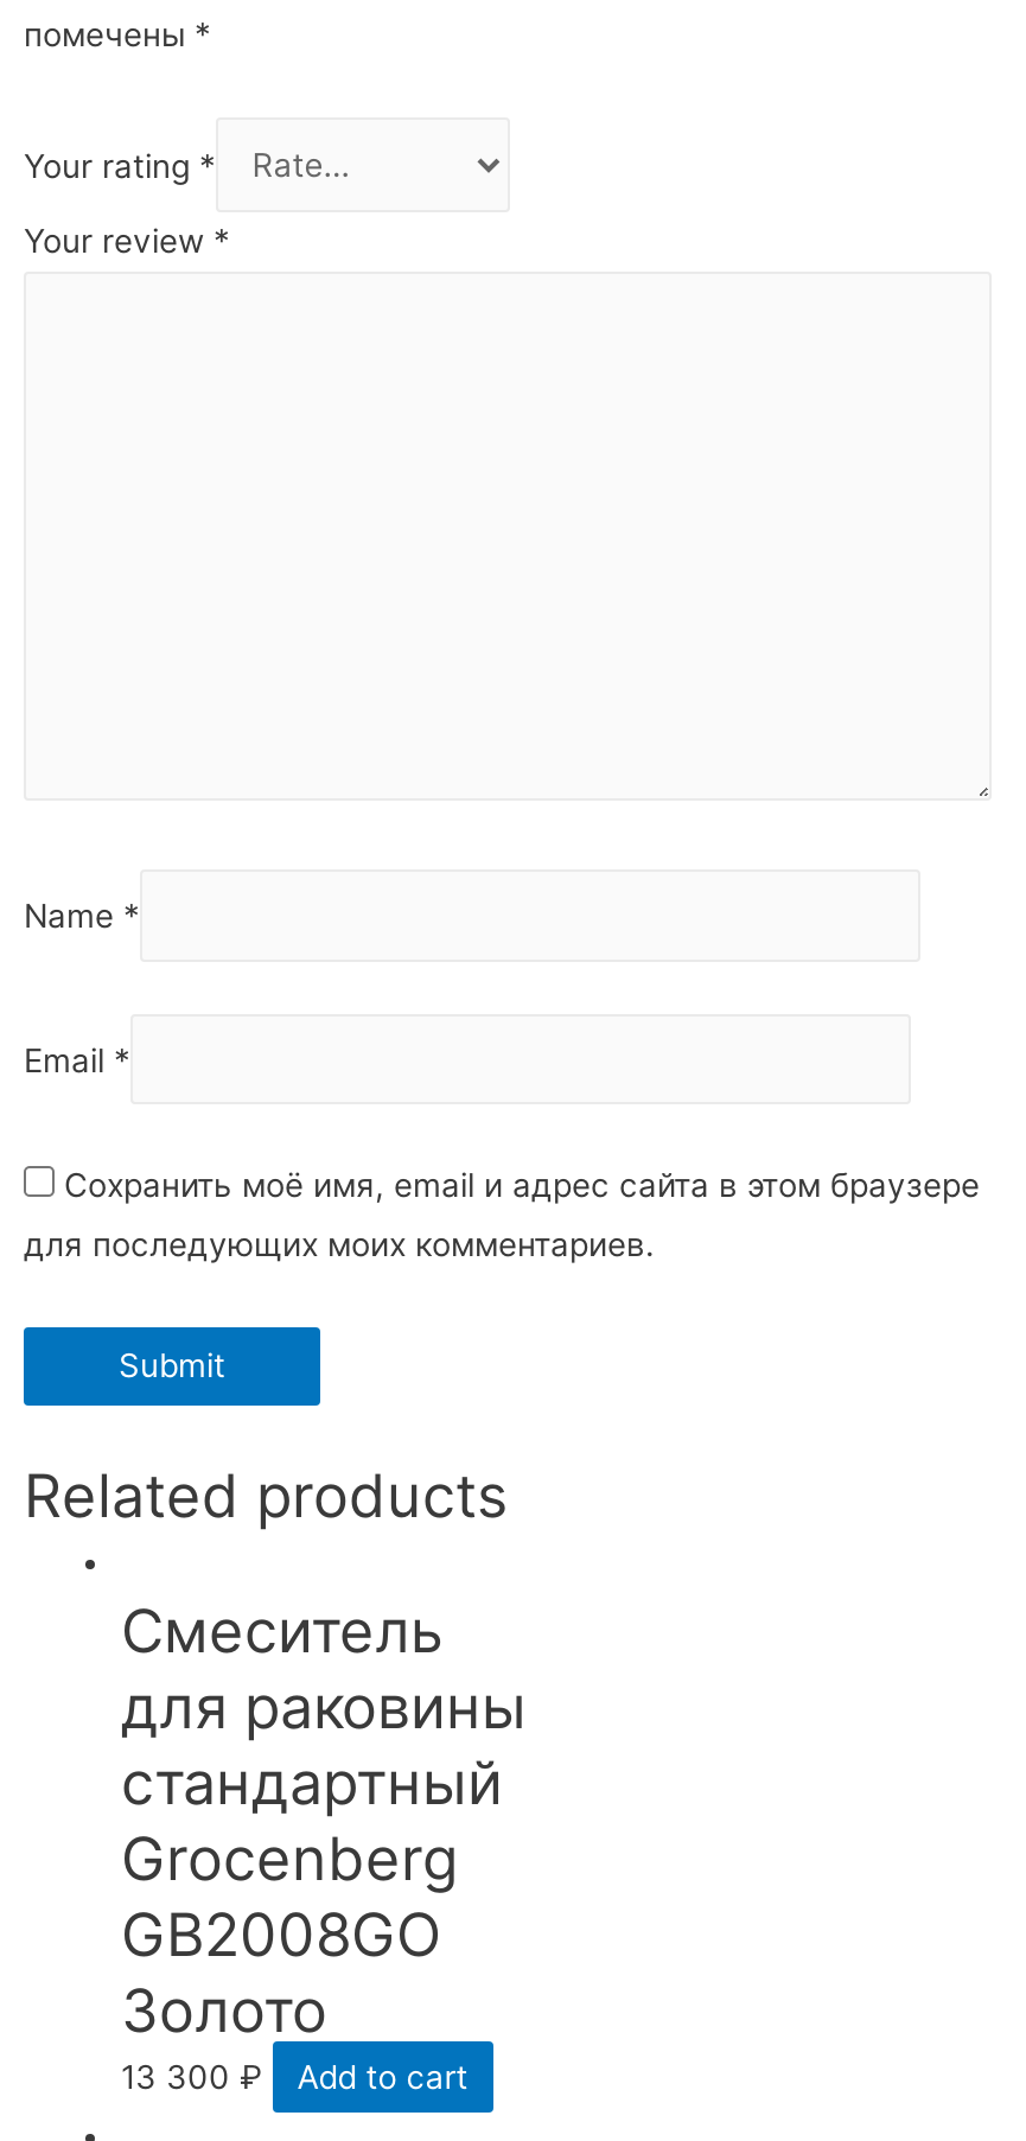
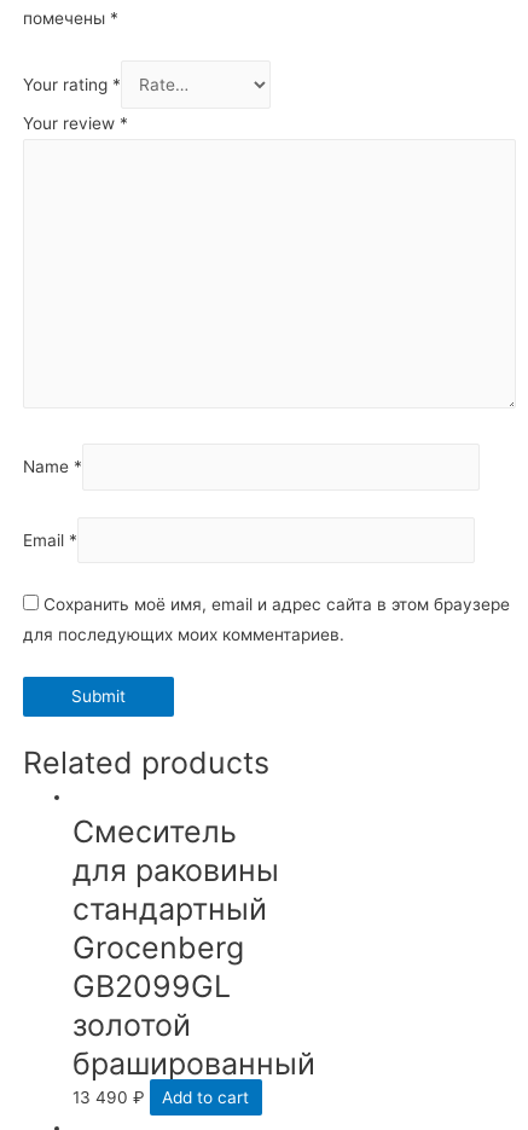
- GB2008GO
- Золото
- 13 300 ₽
+ GB2099GL
+ золотой
+ брашированный
+ 13 490 ₽
